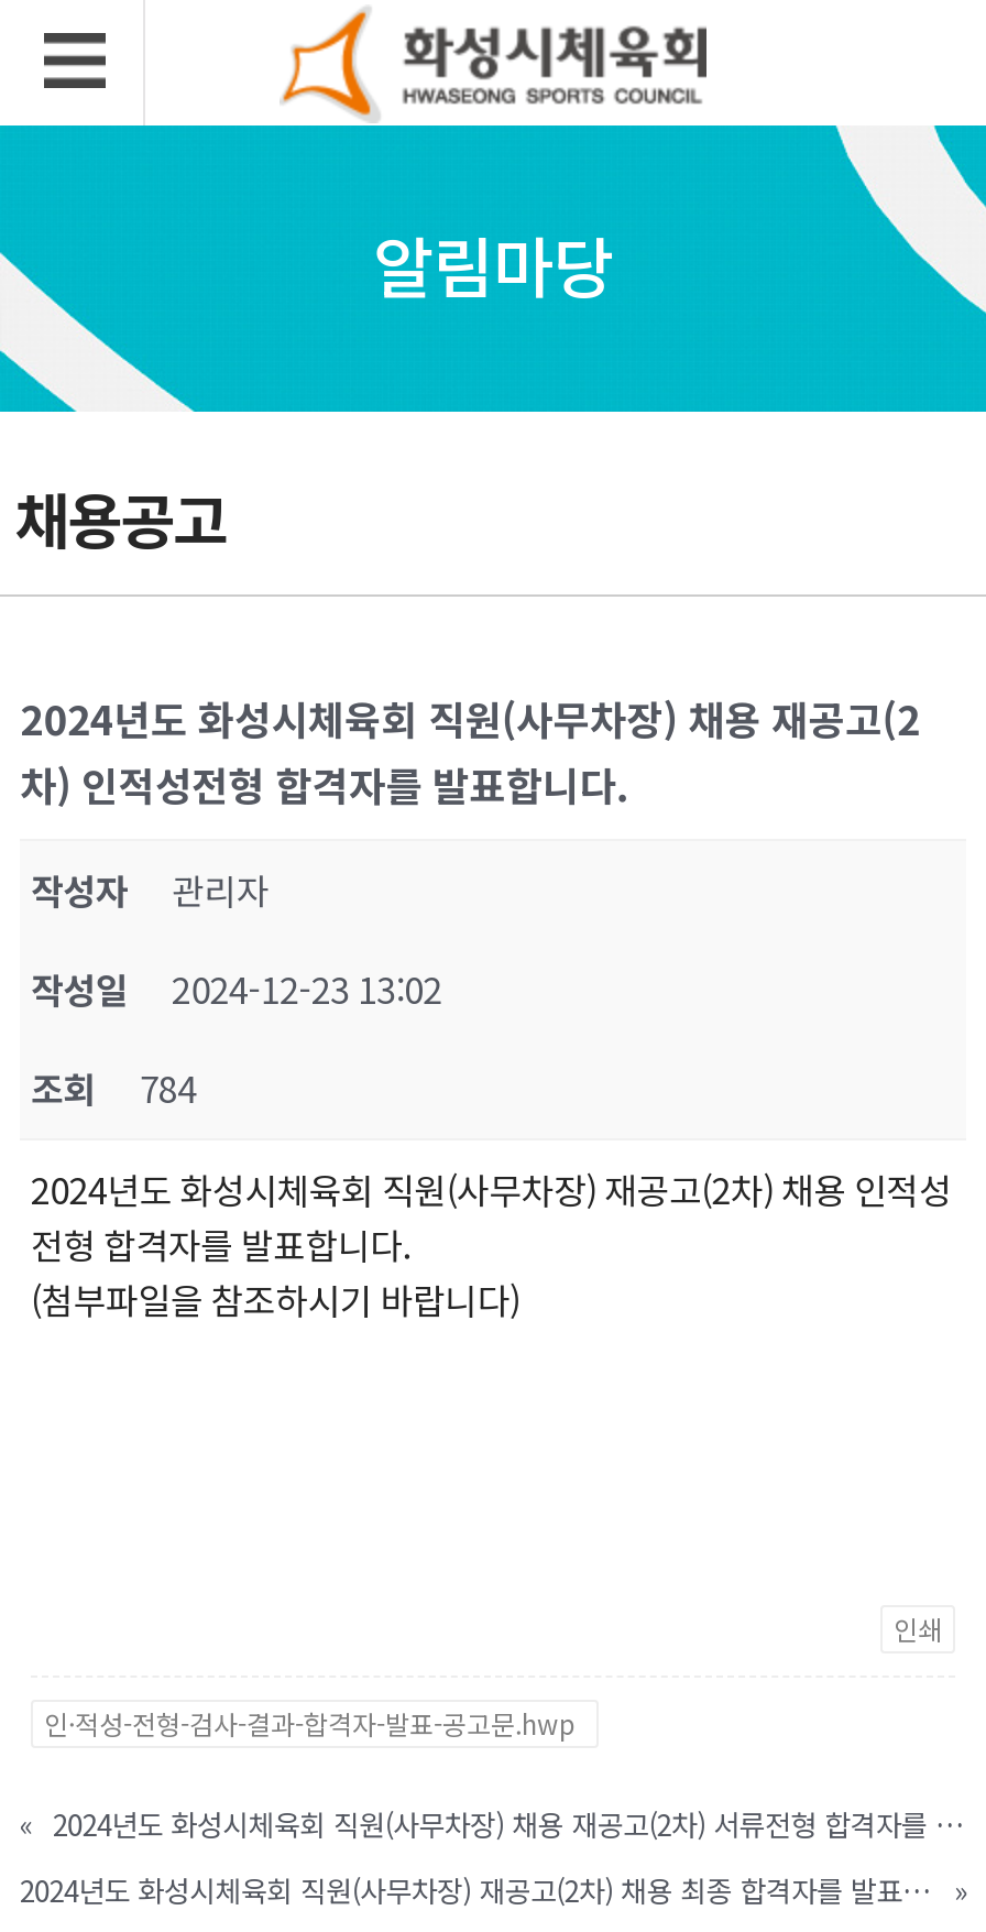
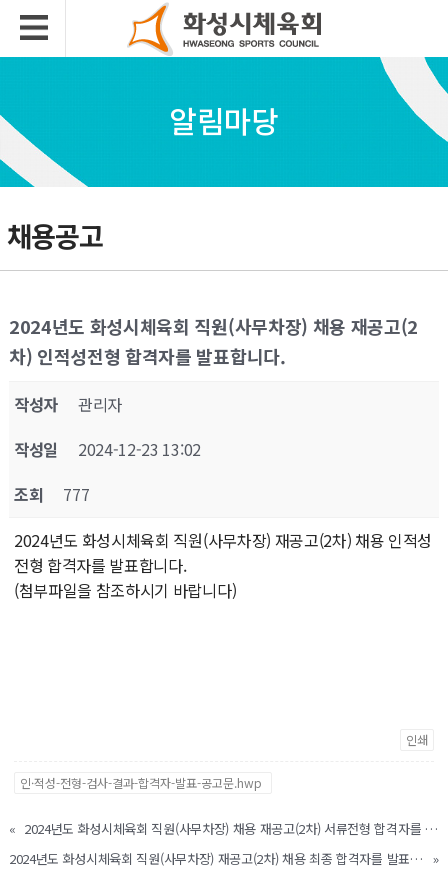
- 조회 784
+ 조회 777
